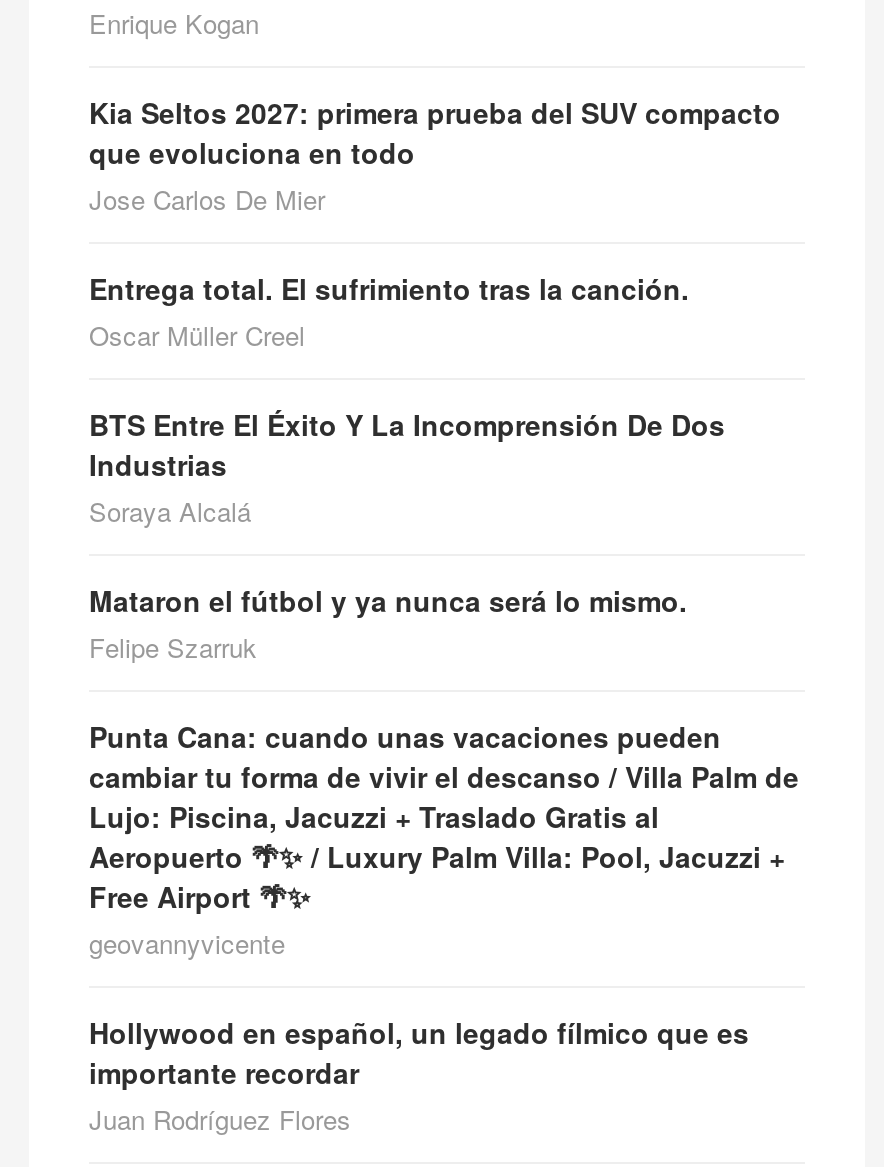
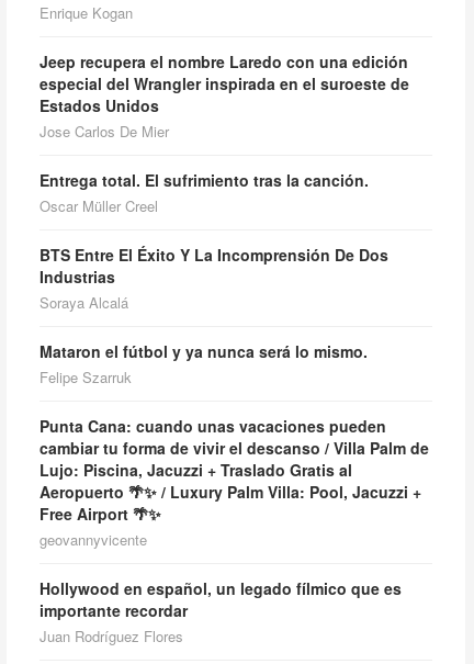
- Kia Seltos 2027: primera prueba del SUV compacto
- que evoluciona en todo
+ Jeep recupera el nombre Laredo con una edición
+ especial del Wrangler inspirada en el suroeste de
+ Estados Unidos
